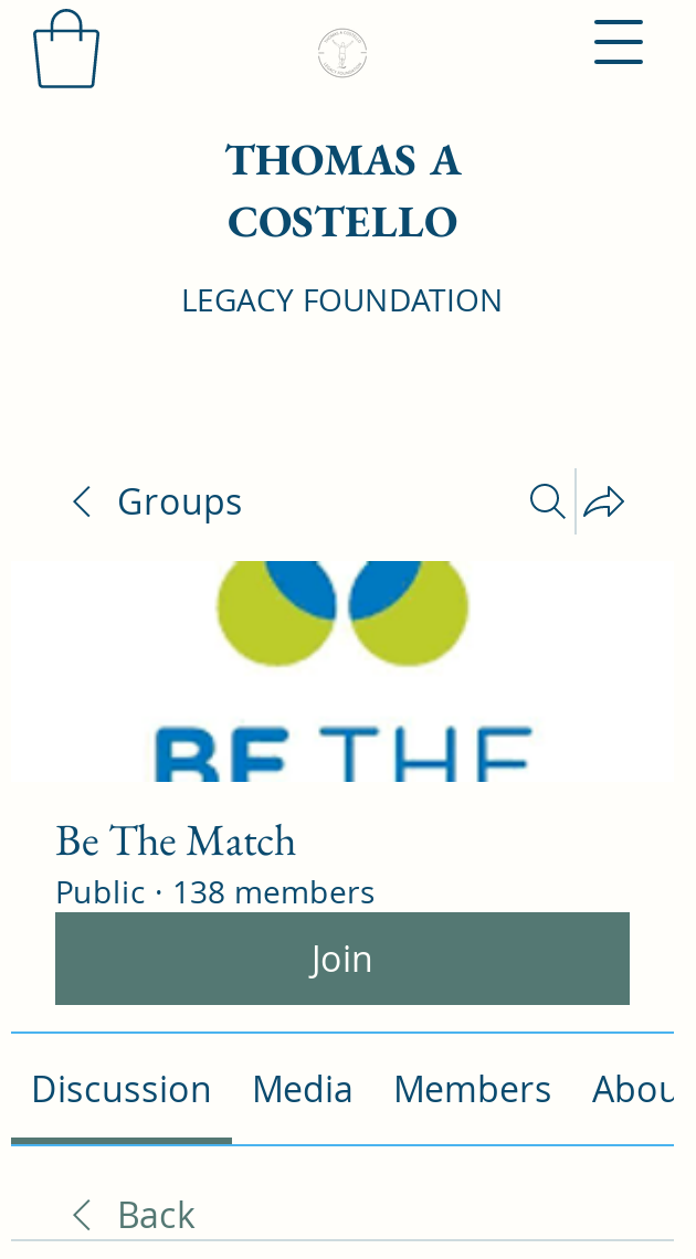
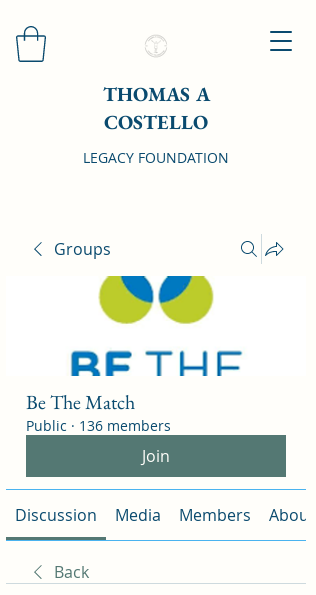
- Public · 138 members
+ Public · 136 members
